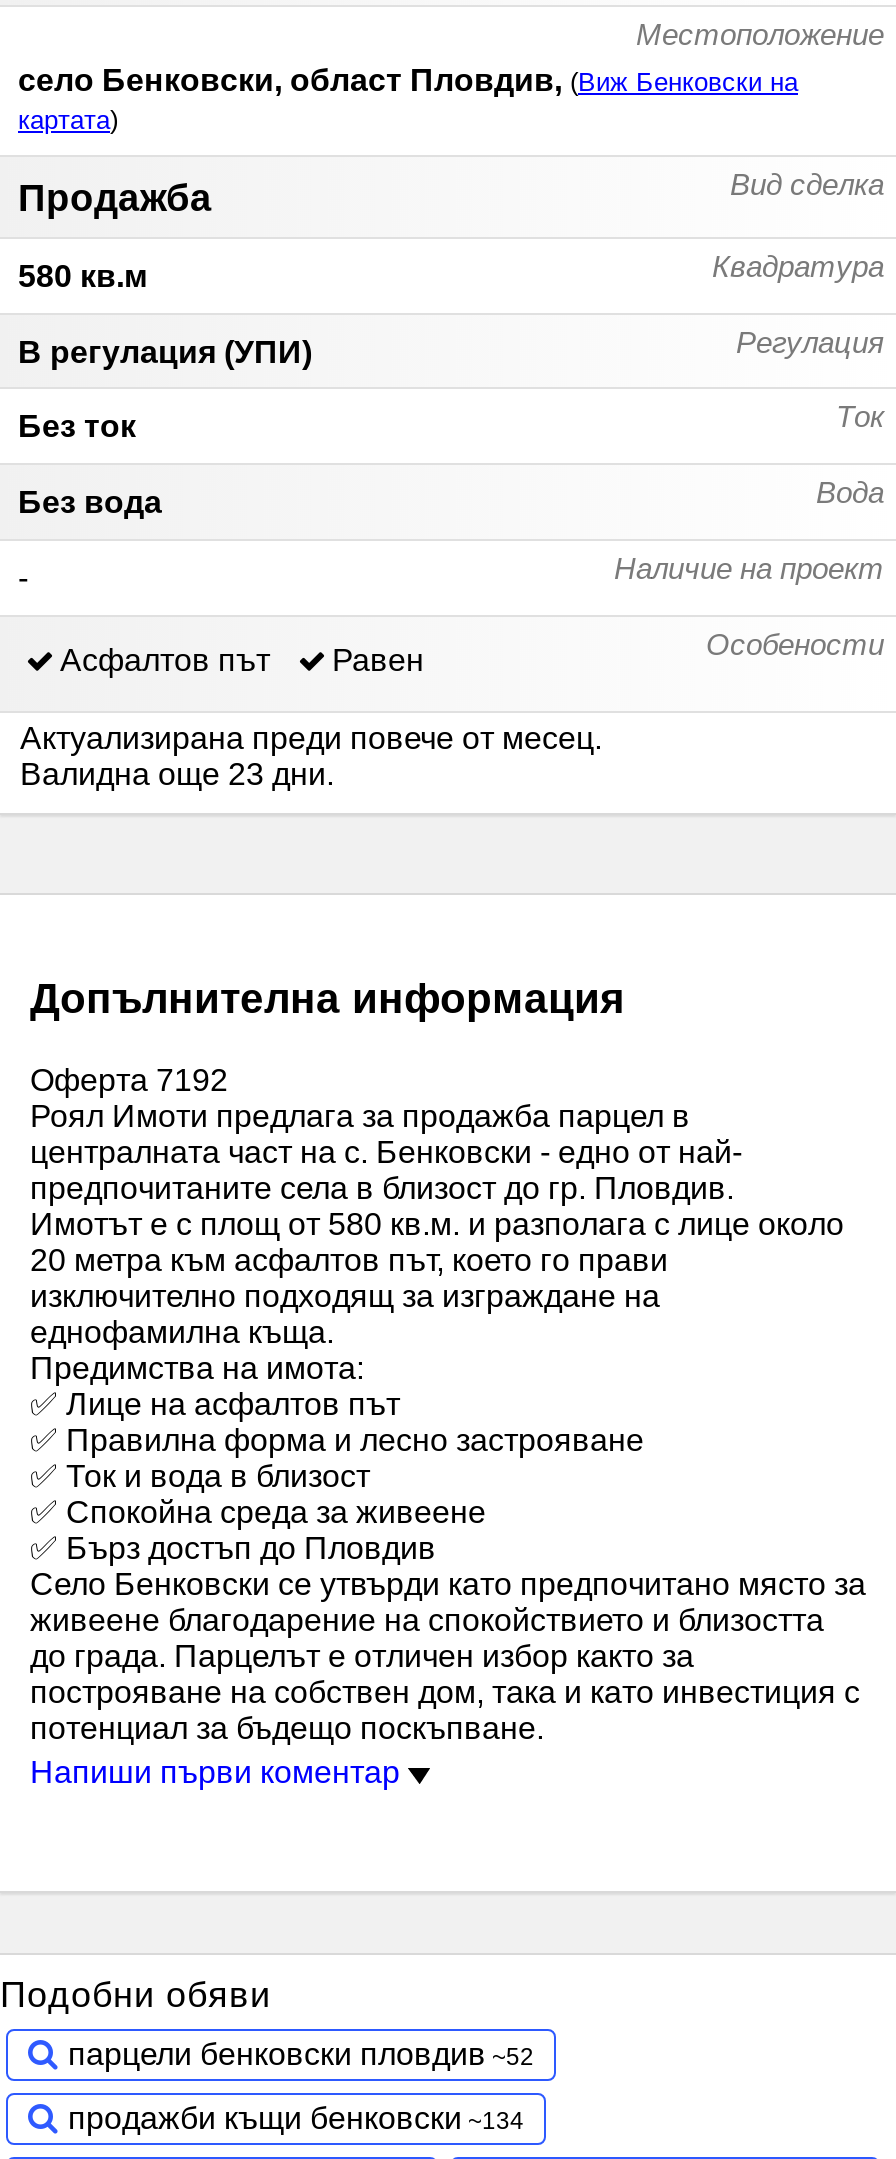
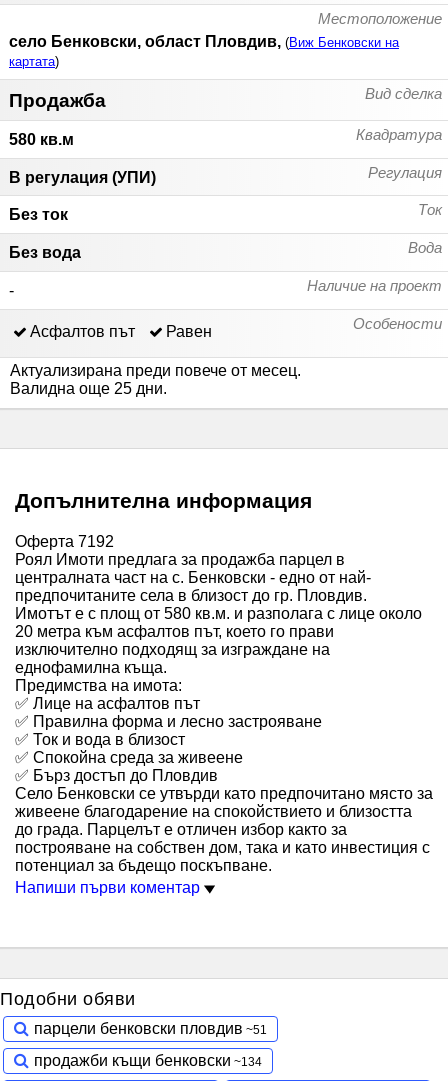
- Валидна още 23 дни.
+ Валидна още 25 дни.
